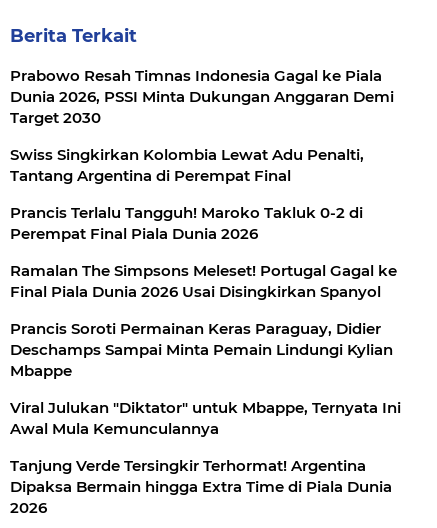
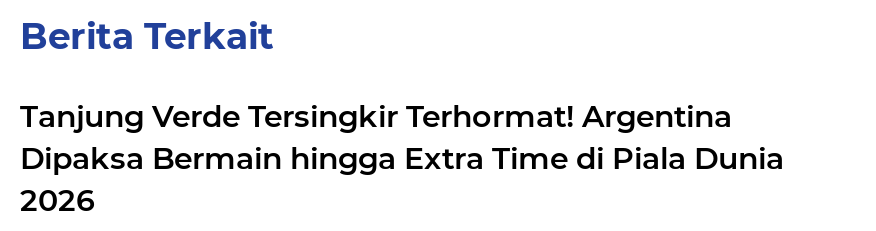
- Prabowo Resah Timnas Indonesia Gagal ke Piala
- Dunia 2026, PSSI Minta Dukungan Anggaran Demi
- Target 2030
- Swiss Singkirkan Kolombia Lewat Adu Penalti,
- Tantang Argentina di Perempat Final
- Prancis Terlalu Tangguh! Maroko Takluk 0-2 di
- Perempat Final Piala Dunia 2026
- Ramalan The Simpsons Meleset! Portugal Gagal ke
- Final Piala Dunia 2026 Usai Disingkirkan Spanyol
- Prancis Soroti Permainan Keras Paraguay, Didier
- Deschamps Sampai Minta Pemain Lindungi Kylian
- Mbappe
- Viral Julukan "Diktator" untuk Mbappe, Ternyata Ini
- Awal Mula Kemunculannya
